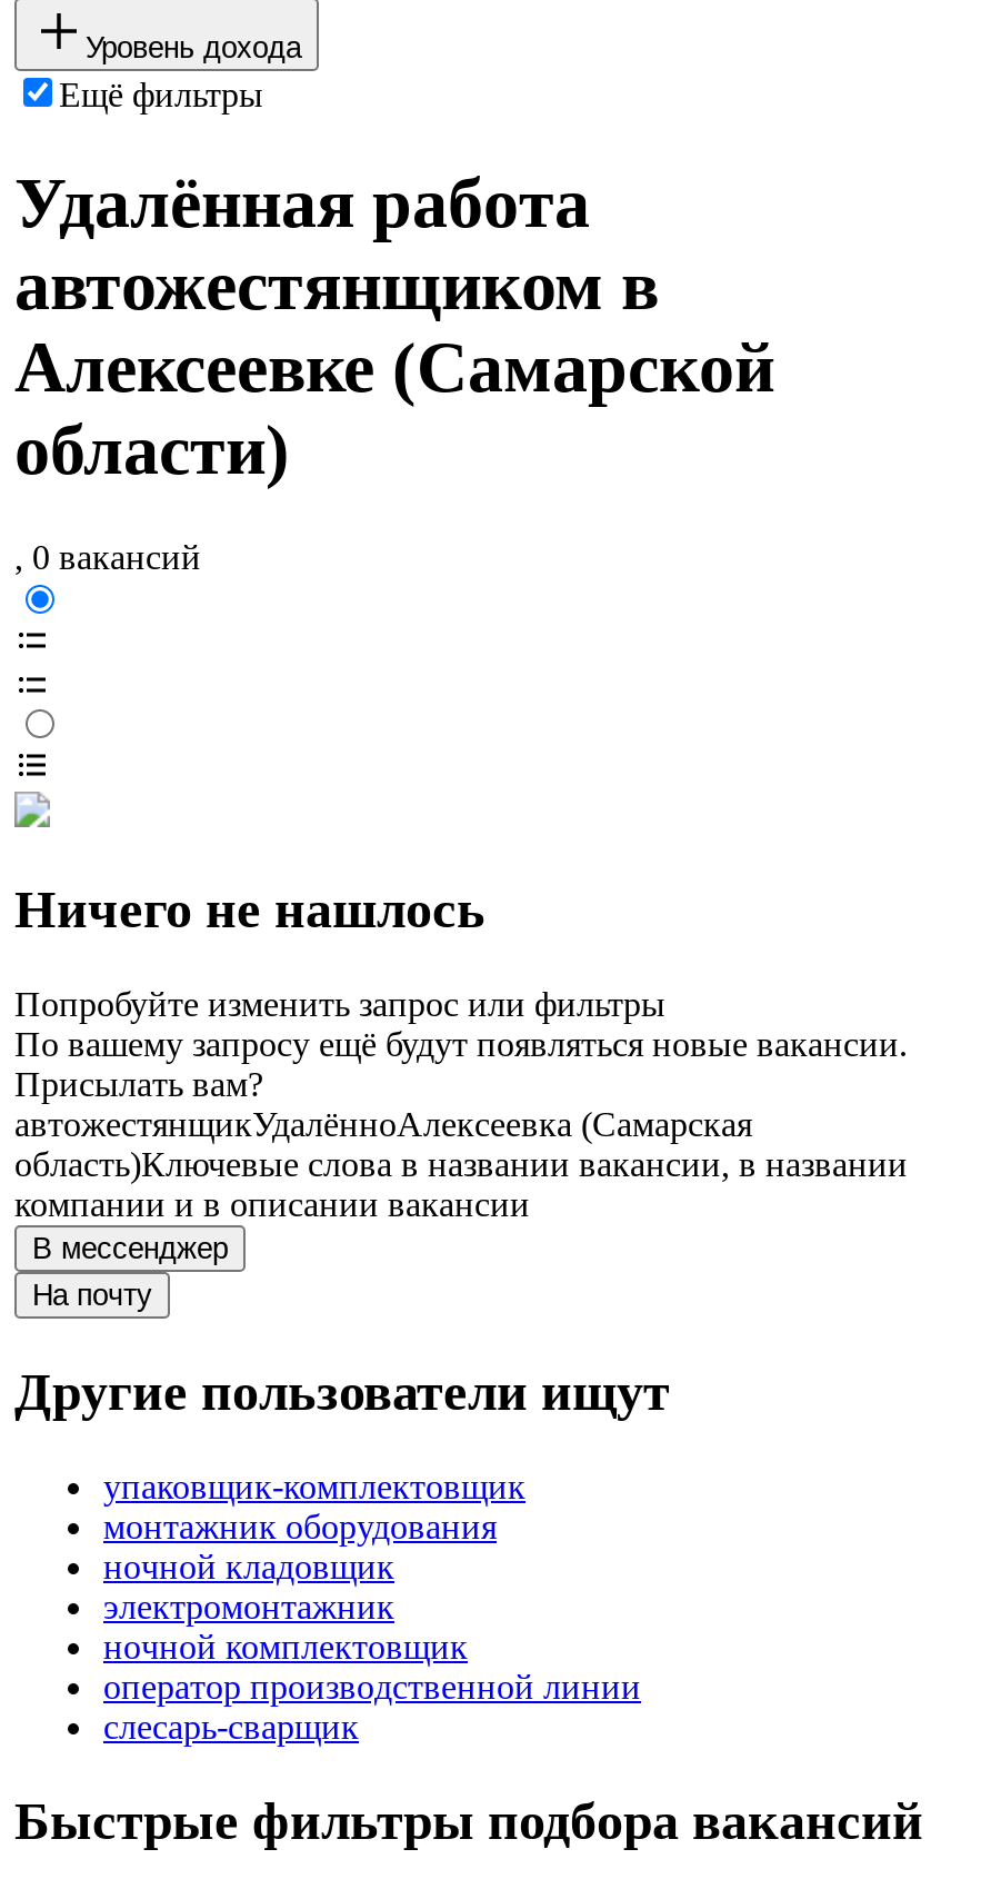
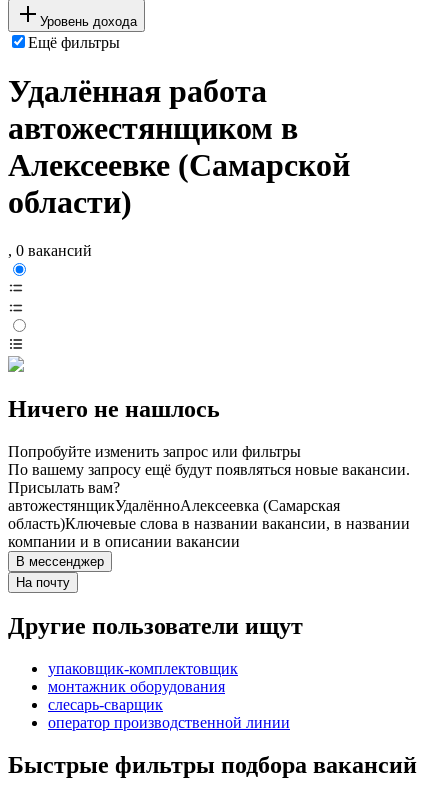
- ночной кладовщик
- электромонтажник
- ночной комплектовщик

moved down: оператор производственной линии

moved up: слесарь-сварщик
